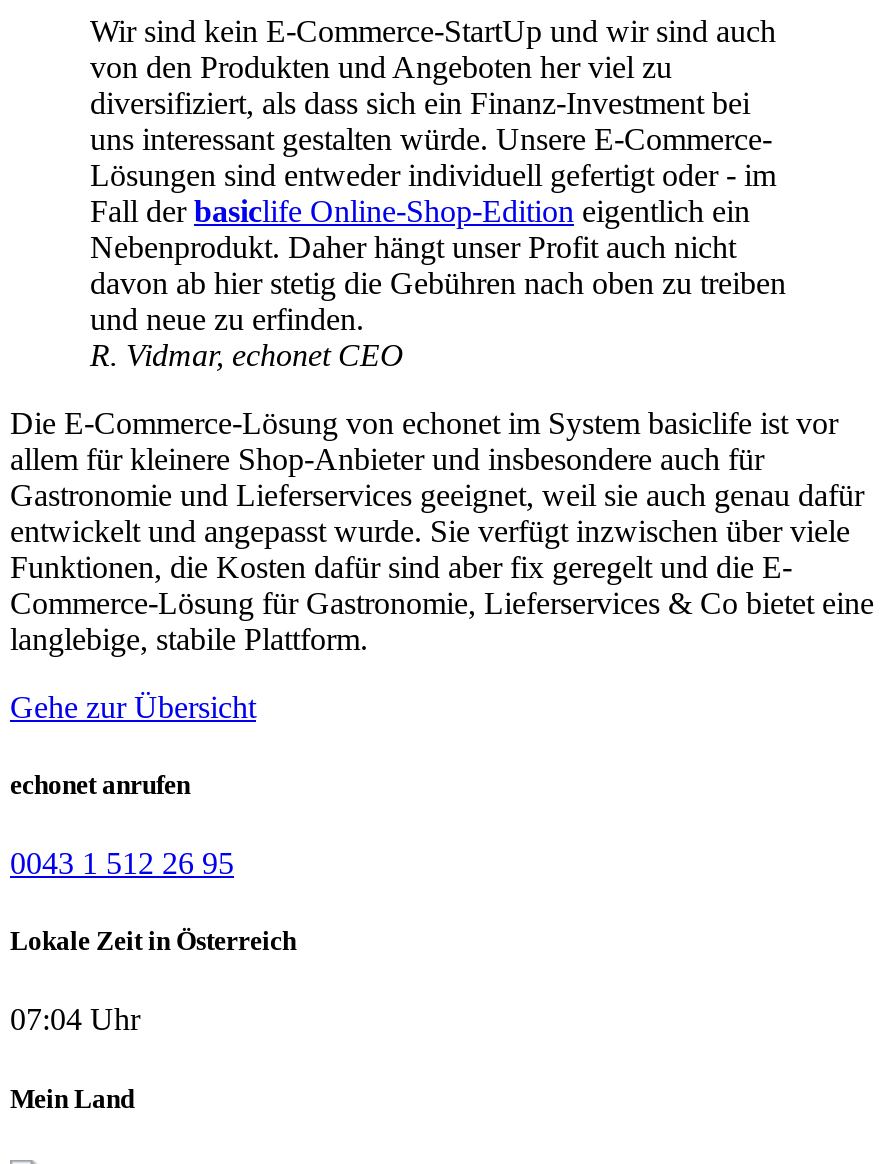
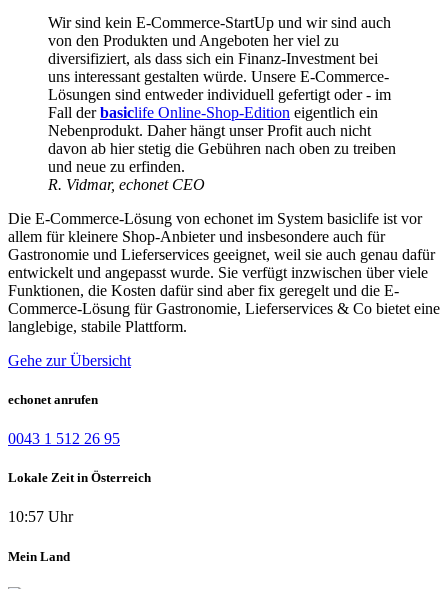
- 07:04 Uhr
+ 10:57 Uhr
